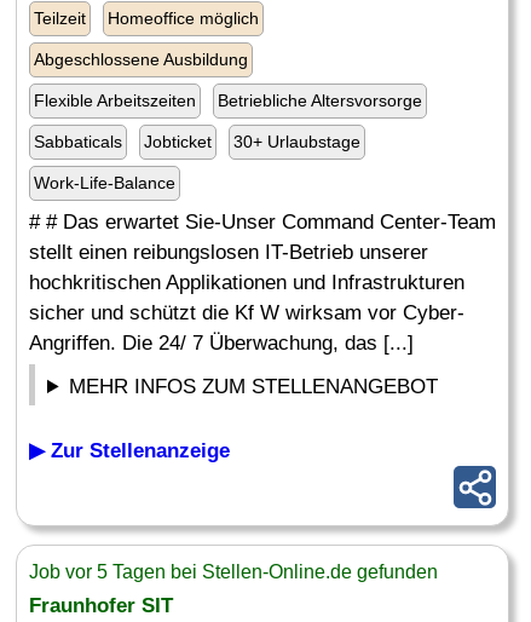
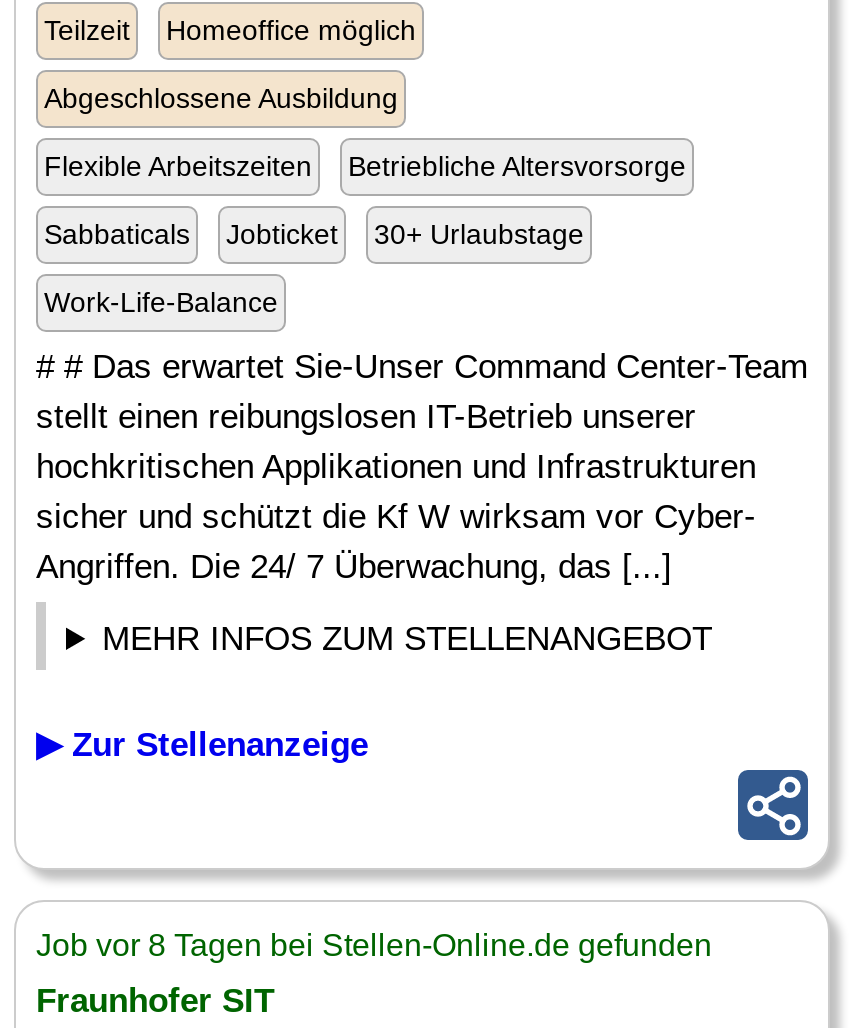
- Job vor 5 Tagen bei Stellen-Online.de gefunden
+ Job vor 8 Tagen bei Stellen-Online.de gefunden
